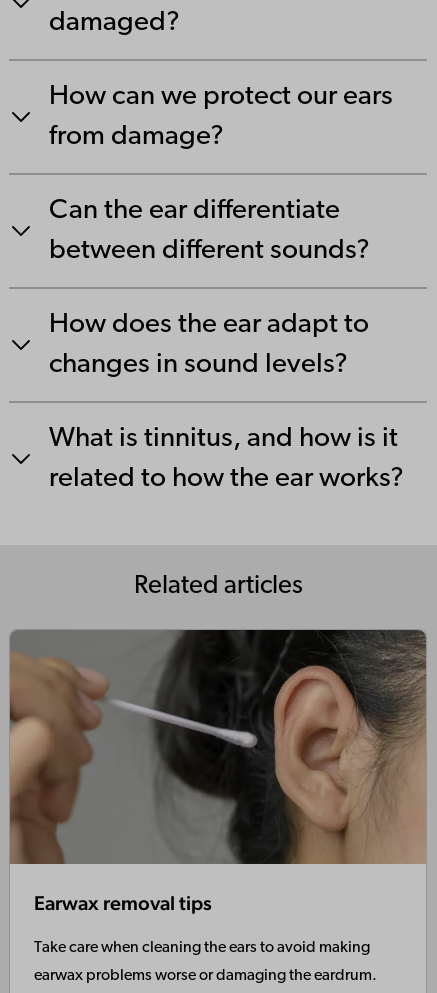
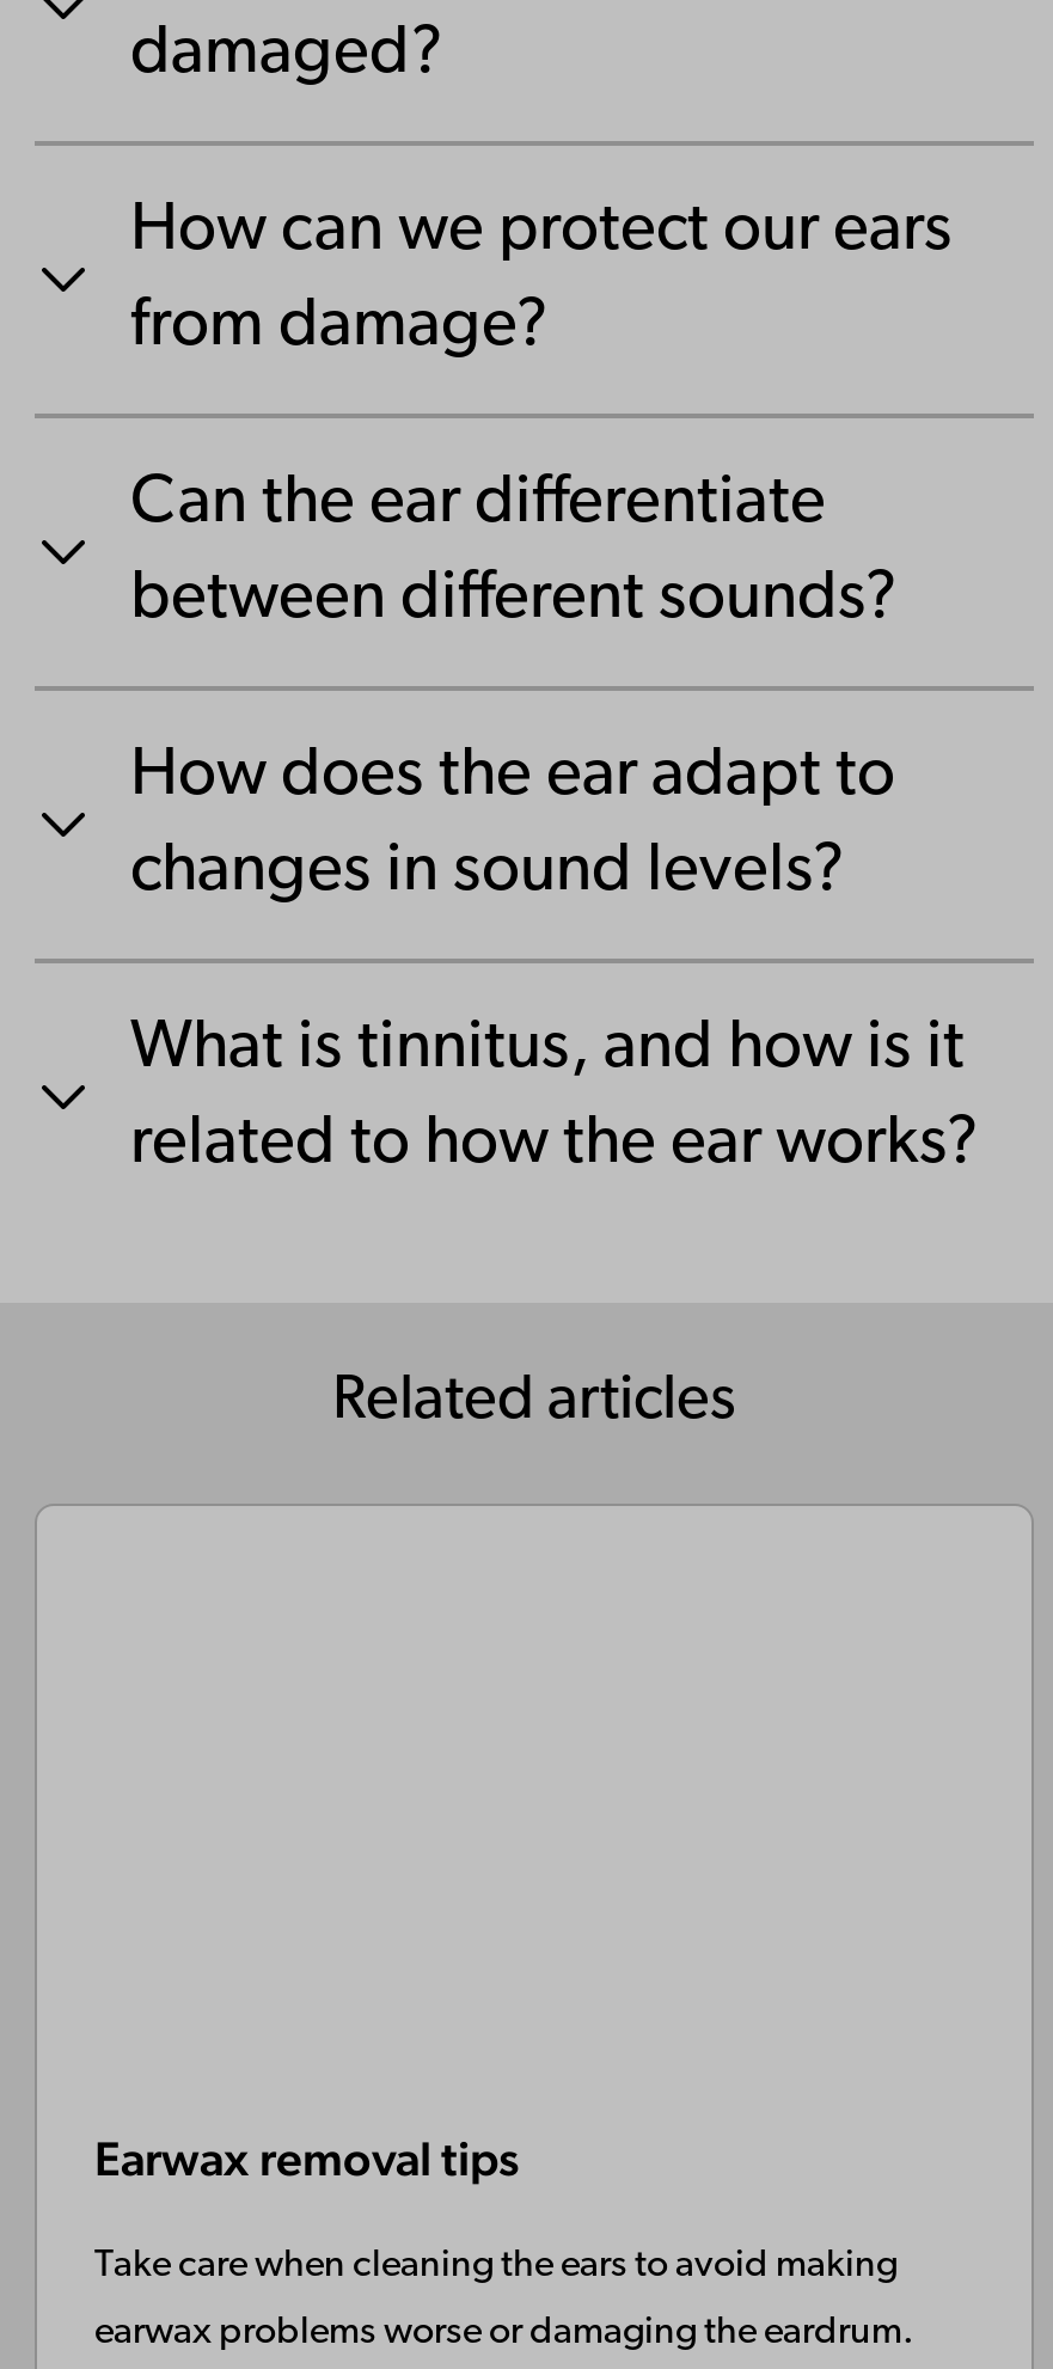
- [image]
